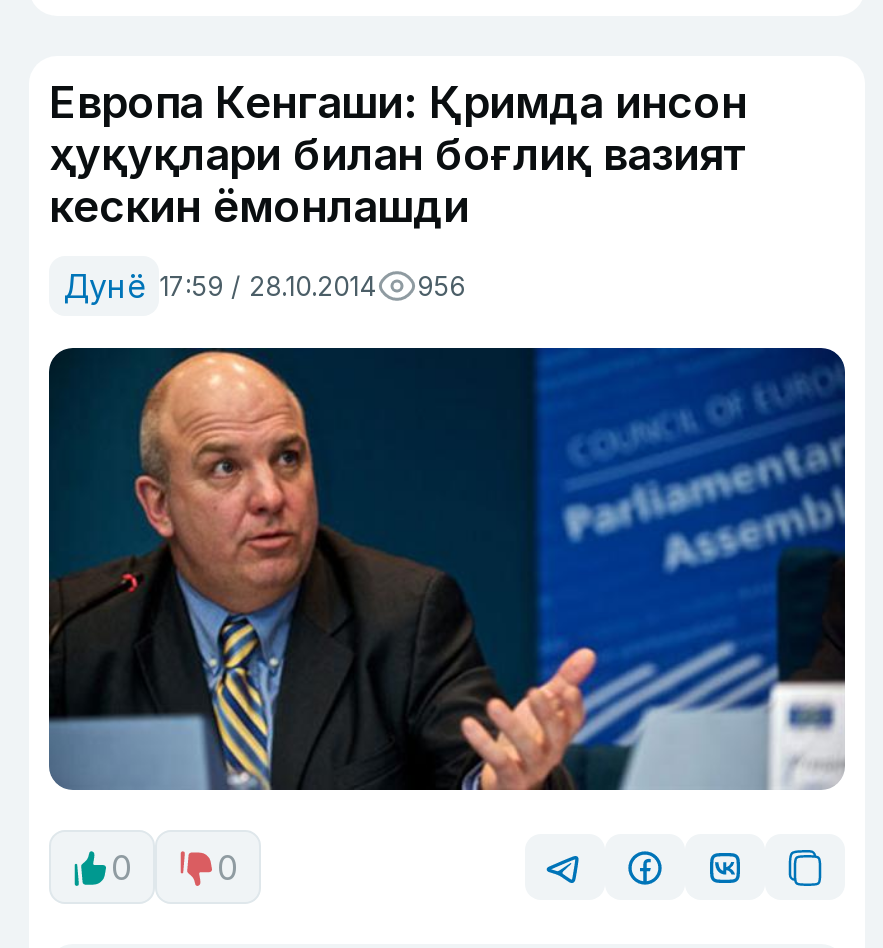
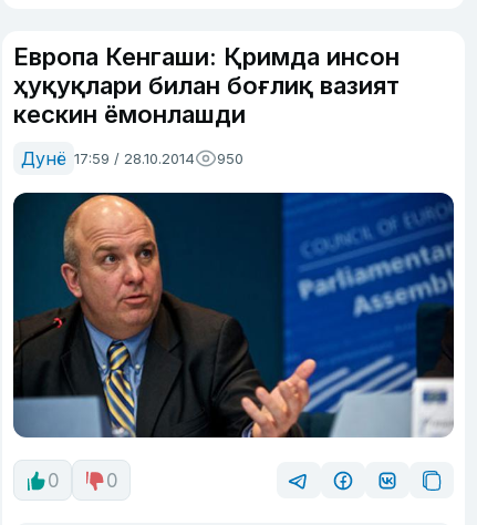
- Дунё 17:59 / 28.10.2014 956
+ Дунё 17:59 / 28.10.2014 950
